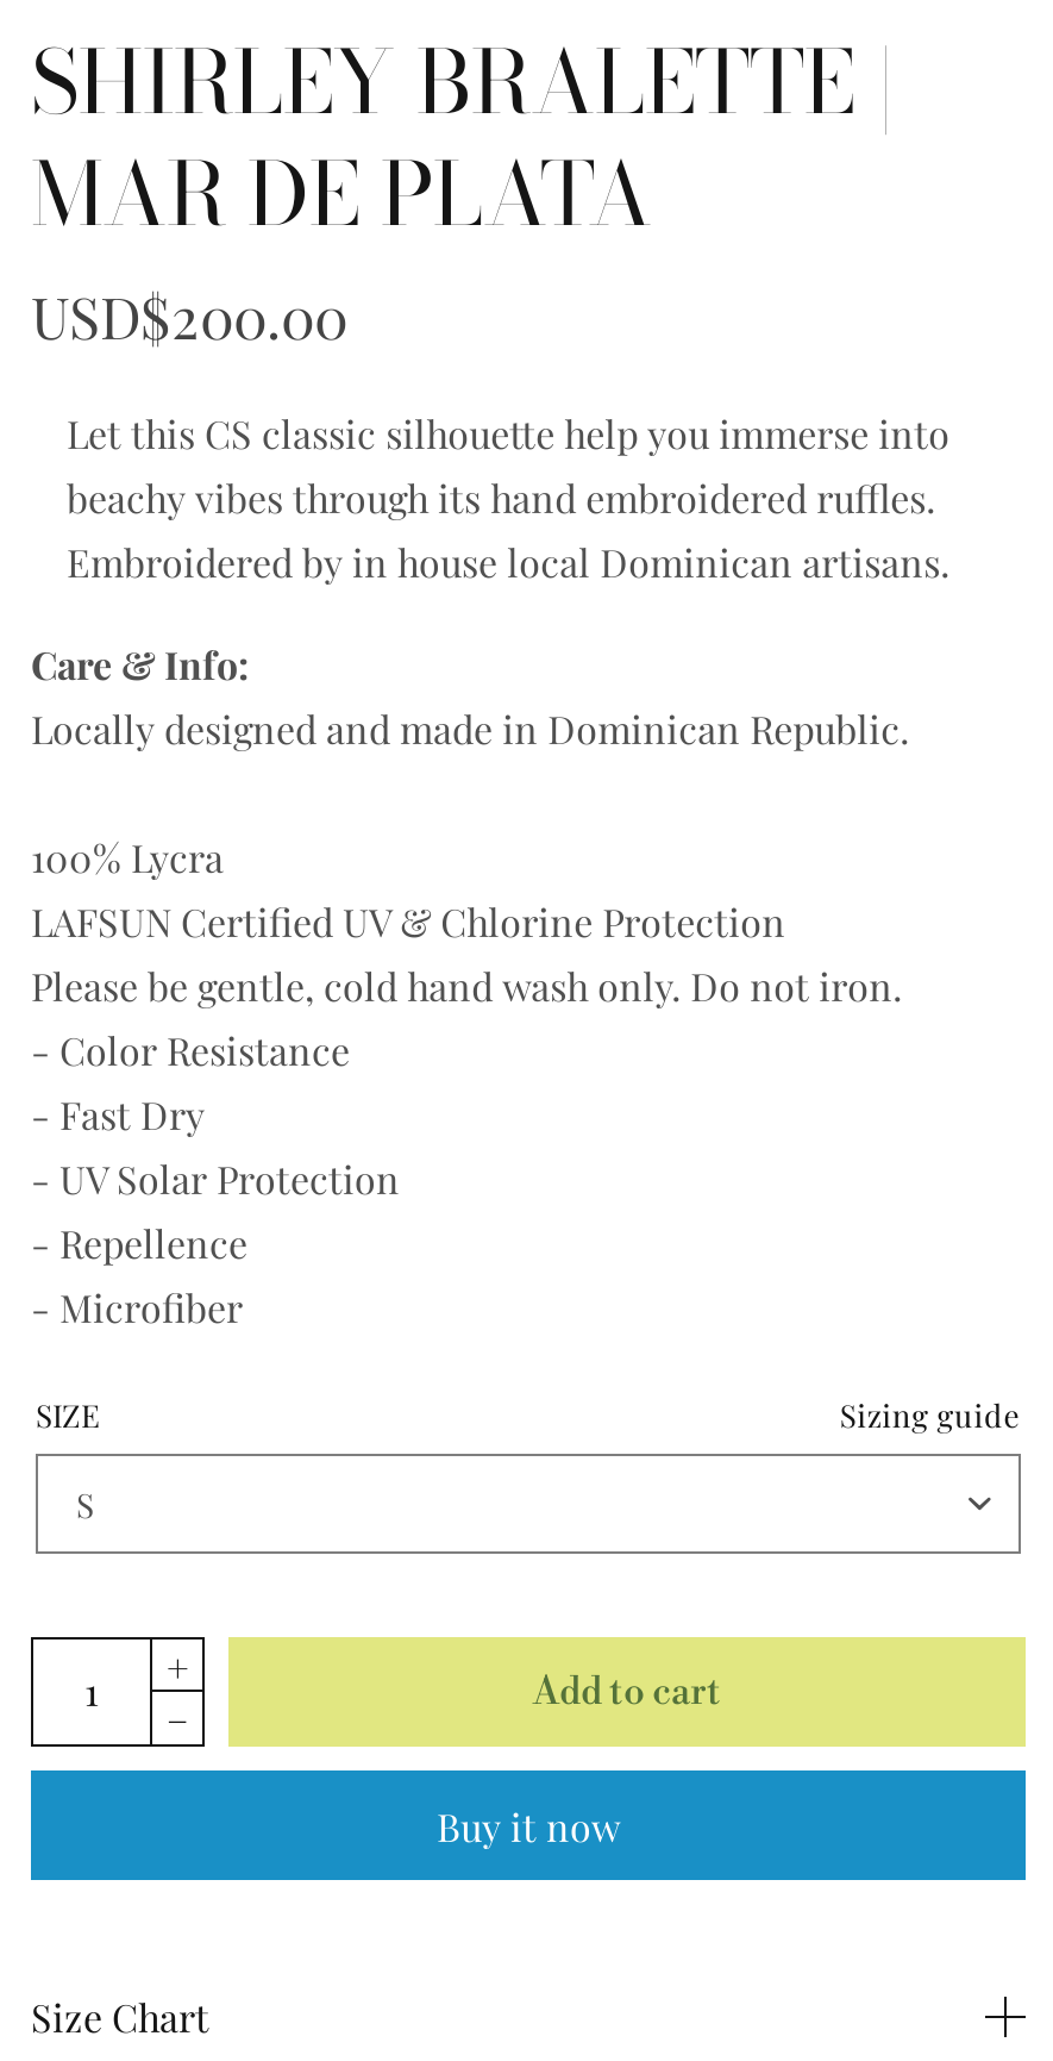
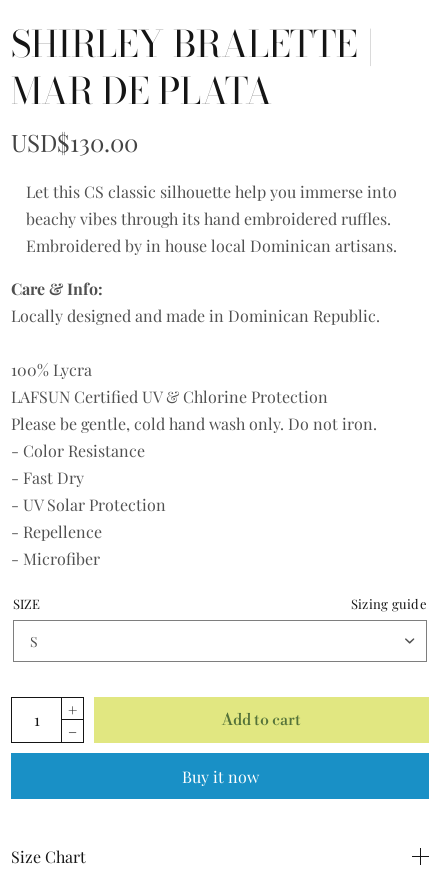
- USD$200.00
+ USD$130.00
